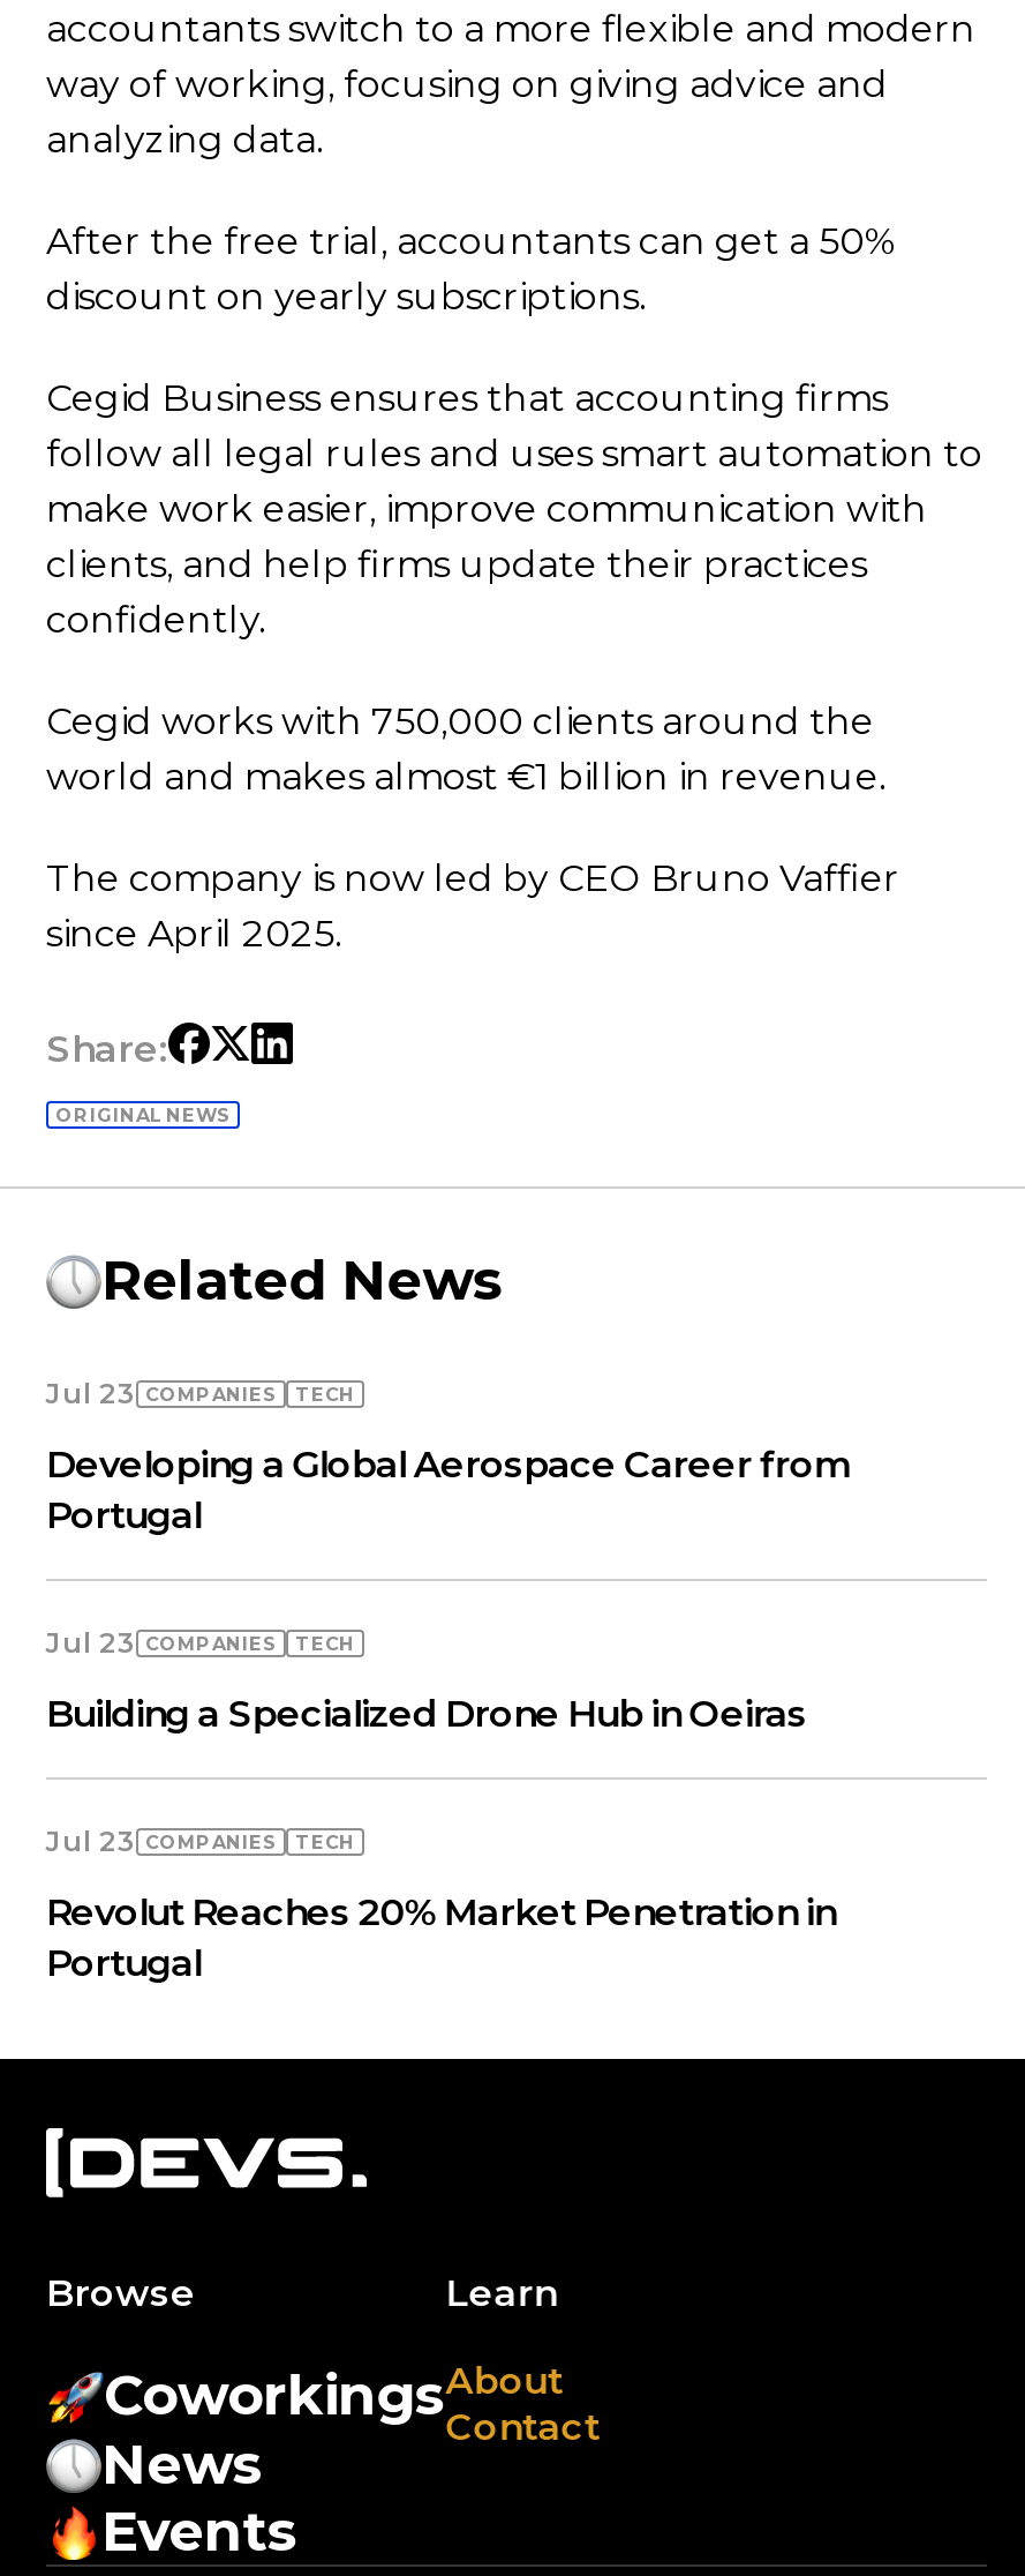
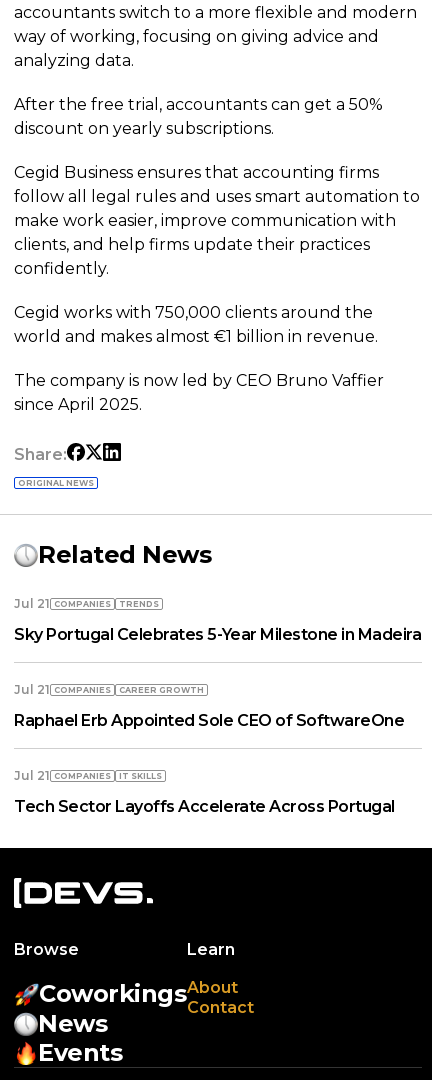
- Jul 23 COMPANIES
- TECH
+ Jul 21 COMPANIES
+ TRENDS

- Developing a Global Aerospace Career from
- Portugal
+ Sky Portugal Celebrates 5-Year Milestone in Madeira

- Jul 23 COMPANIES
- TECH
+ Jul 21 COMPANIES
+ СAREER GROWTH

- Building a Specialized Drone Hub in Oeiras
+ Raphael Erb Appointed Sole CEO of SoftwareOne

- Jul 23 COMPANIES
- TECH
+ Jul 21 COMPANIES
+ IT SKILLS

- Revolut Reaches 20% Market Penetration in
- Portugal
+ Tech Sector Layoffs Accelerate Across Portugal
